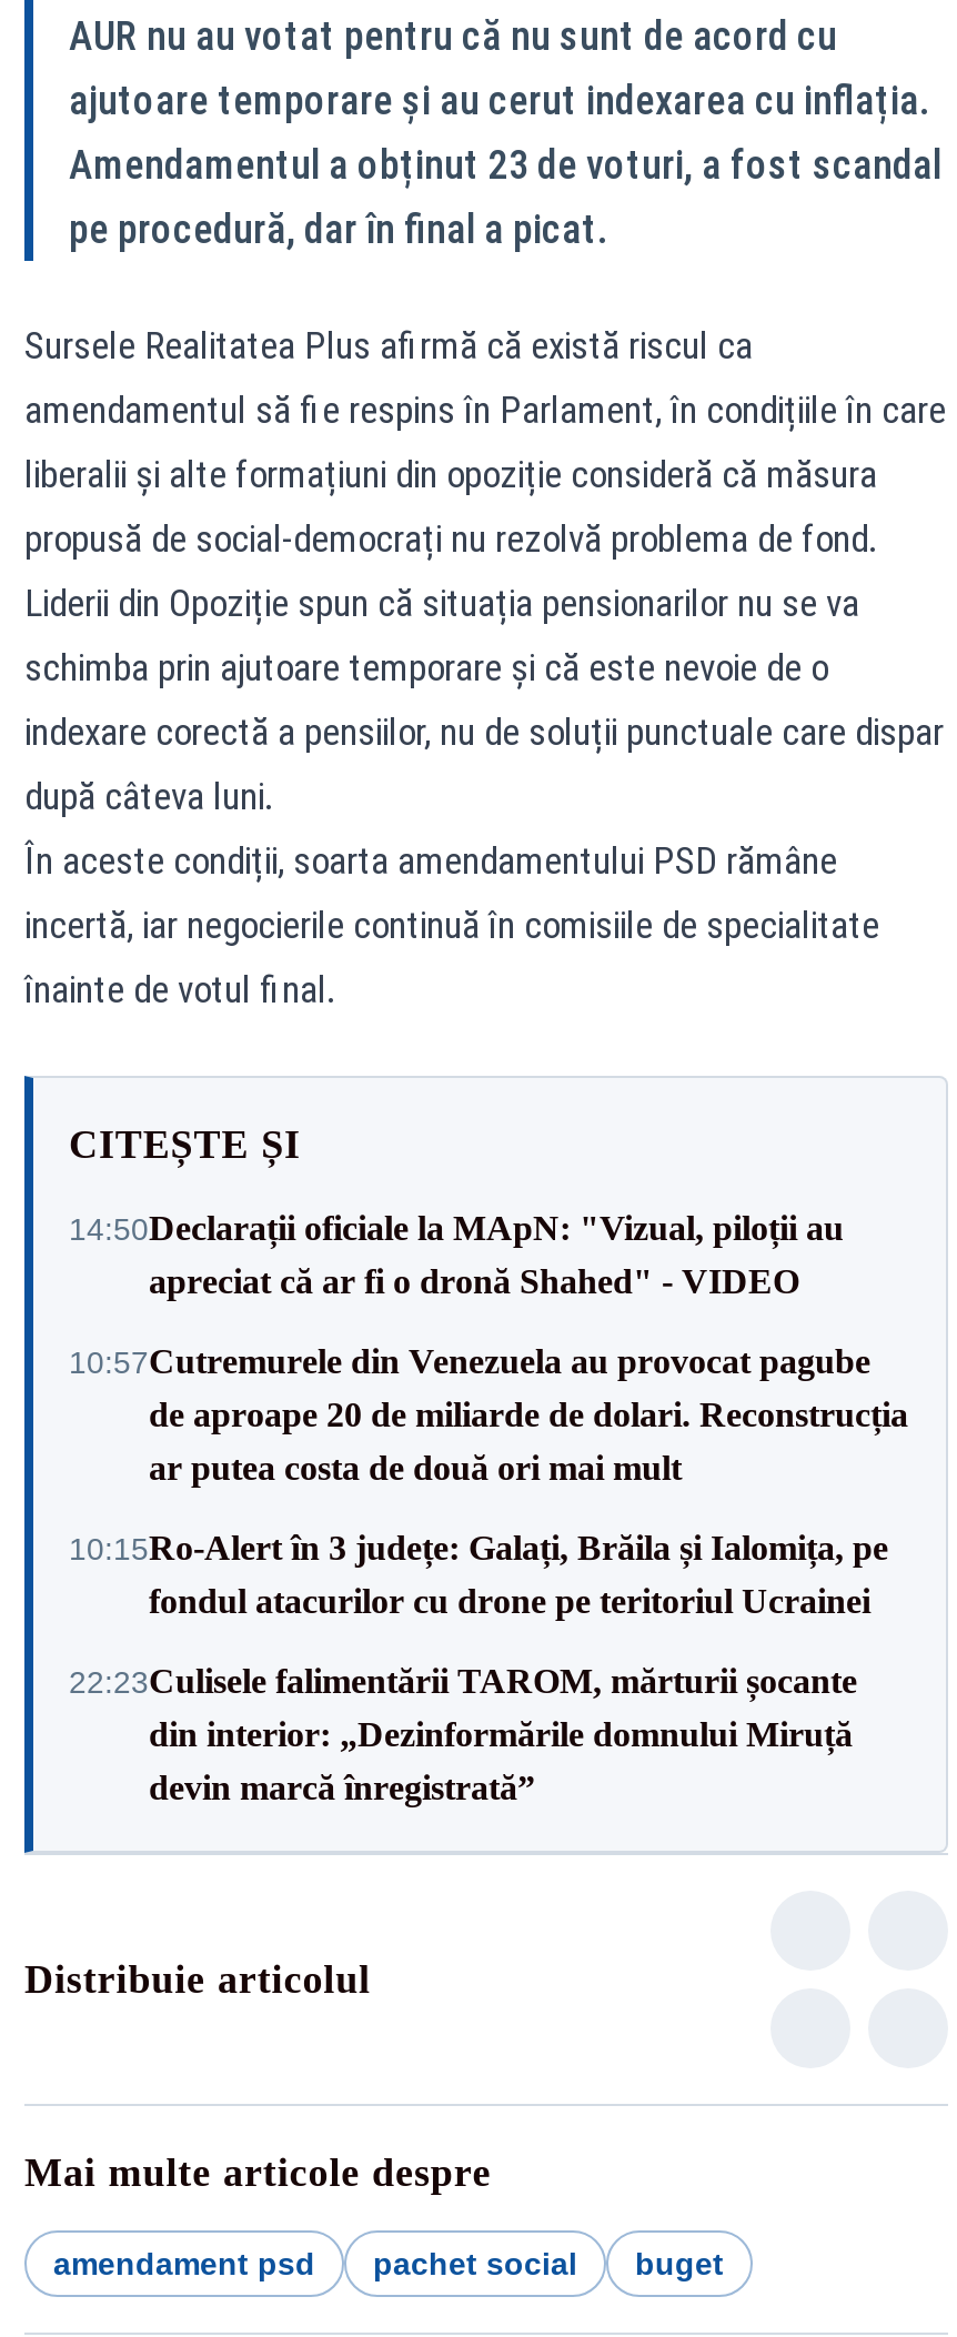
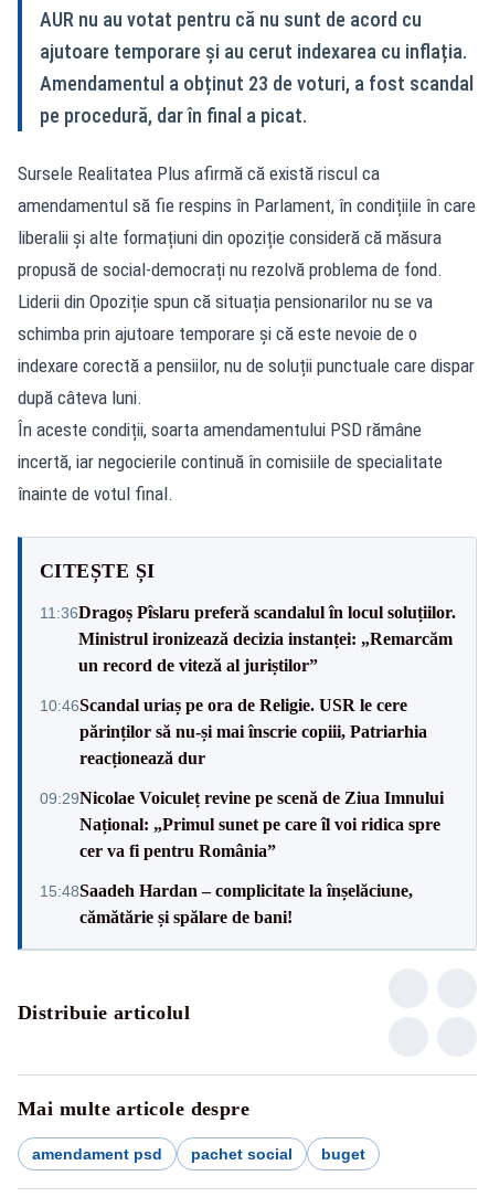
- 14:50Declarații oficiale la MApN: "Vizual, piloții au
- apreciat că ar fi o dronă Shahed" - VIDEO
+ 11:36Dragoș Pîslaru preferă scandalul în locul soluțiilor.
+ Ministrul ironizează decizia instanței: „Remarcăm
+ un record de viteză al juriștilor”

- 10:57Cutremurele din Venezuela au provocat pagube
- de aproape 20 de miliarde de dolari. Reconstrucția
- ar putea costa de două ori mai mult
+ 10:46Scandal uriaș pe ora de Religie. USR le cere
+ părinților să nu-și mai înscrie copiii, Patriarhia
+ reacționează dur

- 10:15Ro‑Alert în 3 județe: Galați, Brăila și Ialomița, pe
- fondul atacurilor cu drone pe teritoriul Ucrainei
+ 09:29Nicolae Voiculeț revine pe scenă de Ziua Imnului
+ Național: „Primul sunet pe care îl voi ridica spre
+ cer va fi pentru România”

- 22:23Culisele falimentării TAROM, mărturii șocante
- din interior: „Dezinformările domnului Miruță
- devin marcă înregistrată”
+ 15:48Saadeh Hardan – complicitate la înșelăciune,
+ cămătărie și spălare de bani!
